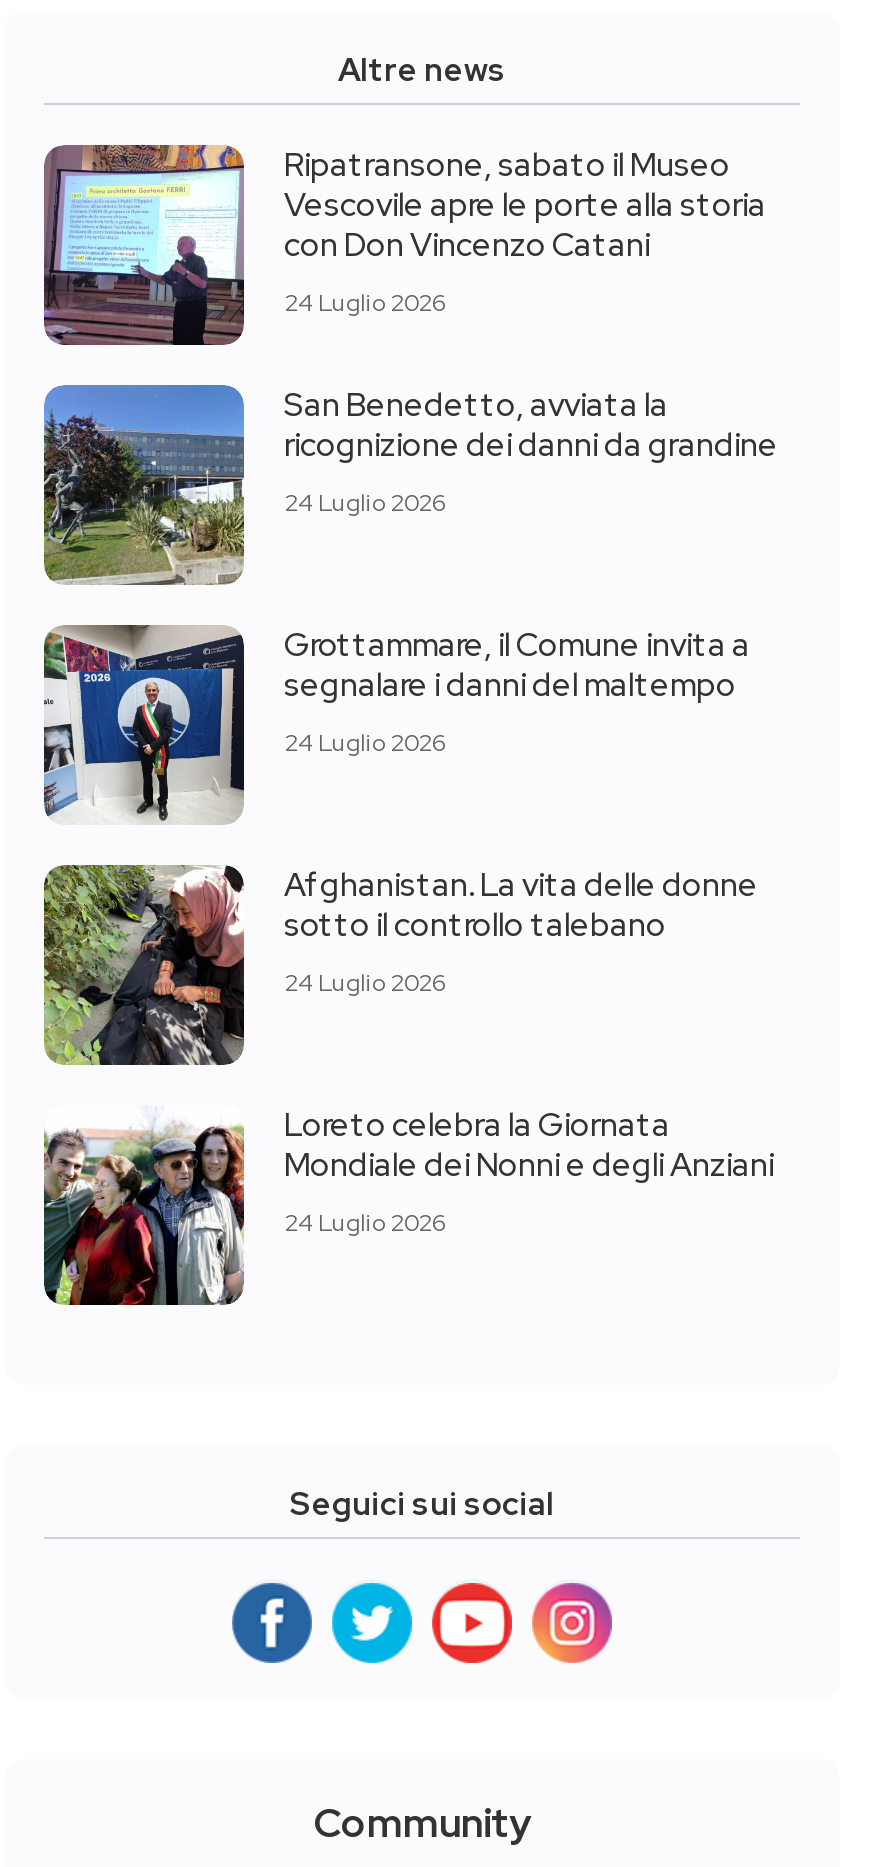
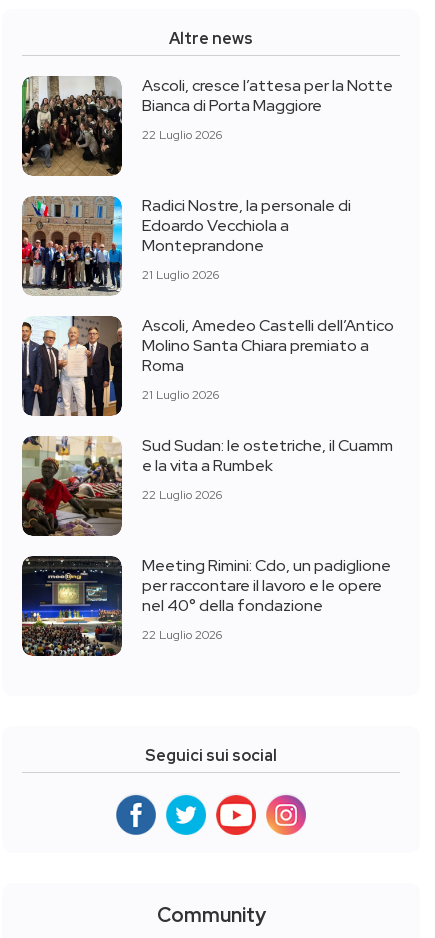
- [image]
- Ripatransone, sabato il Museo
- Vescovile apre le porte alla storia
- con Don Vincenzo Catani
+ [image]
+ Ascoli, cresce l’attesa per la Notte
+ Bianca di Porta Maggiore

- 24 Luglio 2026
+ 22 Luglio 2026

- [image]
- San Benedetto, avviata la
- ricognizione dei danni da grandine
+ [image]
+ Radici Nostre, la personale di
+ Edoardo Vecchiola a
+ Monteprandone

- 24 Luglio 2026
+ 21 Luglio 2026

- [image]
- Grottammare, il Comune invita a
- segnalare i danni del maltempo
+ [image]
+ Ascoli, Amedeo Castelli dell’Antico
+ Molino Santa Chiara premiato a
+ Roma

- 24 Luglio 2026
+ 21 Luglio 2026

- [image]
- Afghanistan. La vita delle donne
- sotto il controllo talebano
+ [image]
+ Sud Sudan: le ostetriche, il Cuamm
+ e la vita a Rumbek

- 24 Luglio 2026
+ 22 Luglio 2026

- [image]
- Loreto celebra la Giornata
- Mondiale dei Nonni e degli Anziani
+ [image]
+ Meeting Rimini: Cdo, un padiglione
+ per raccontare il lavoro e le opere
+ nel 40° della fondazione

- 24 Luglio 2026
+ 22 Luglio 2026
